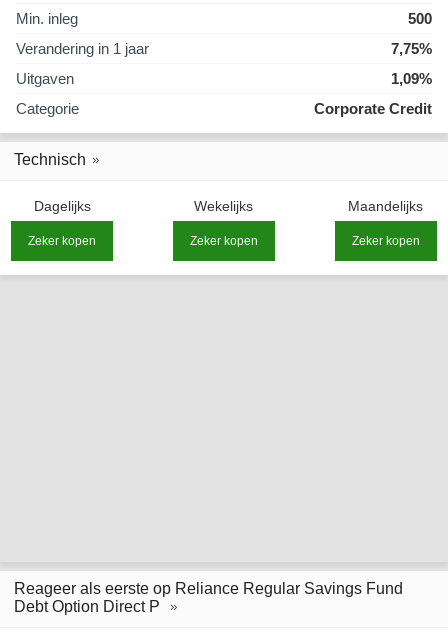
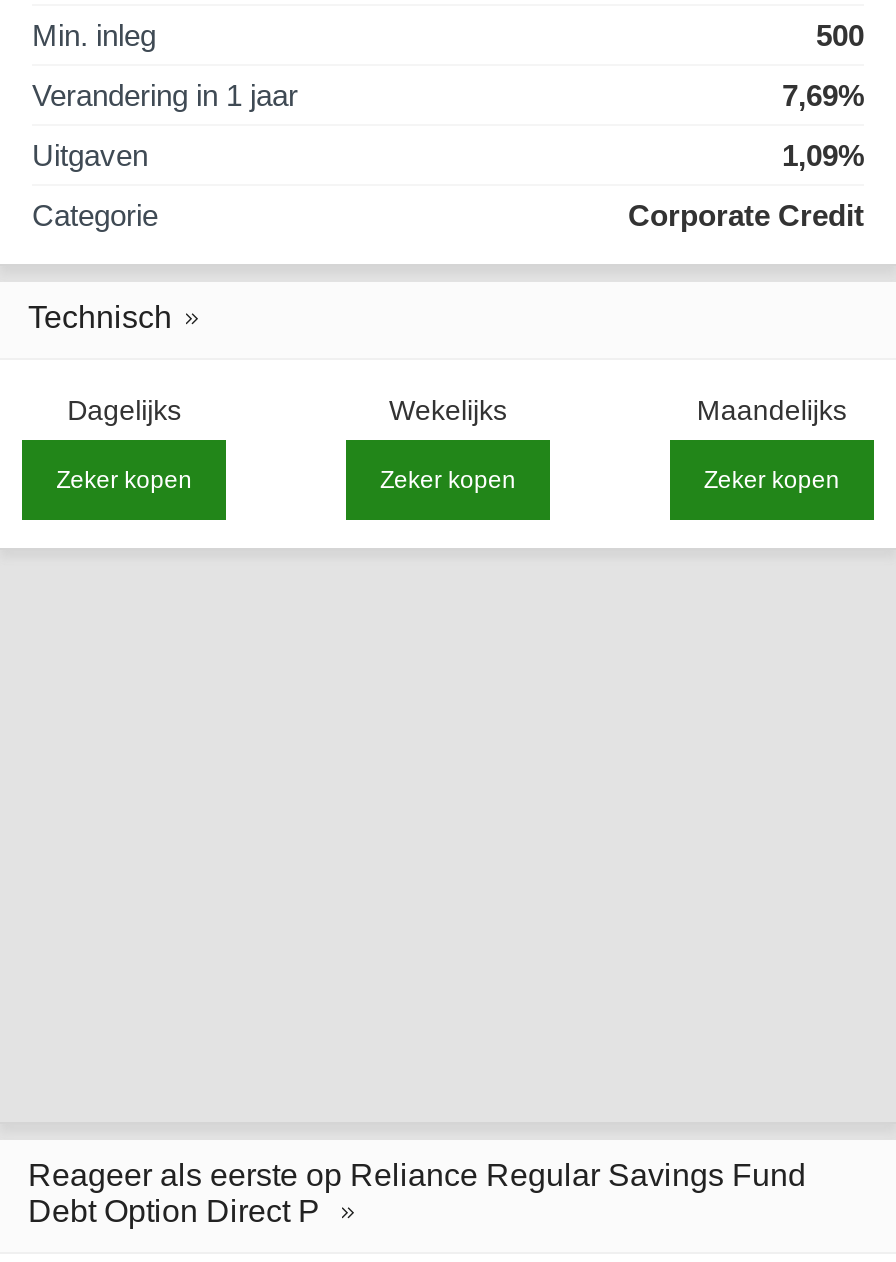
- 7,75%
+ 7,69%
